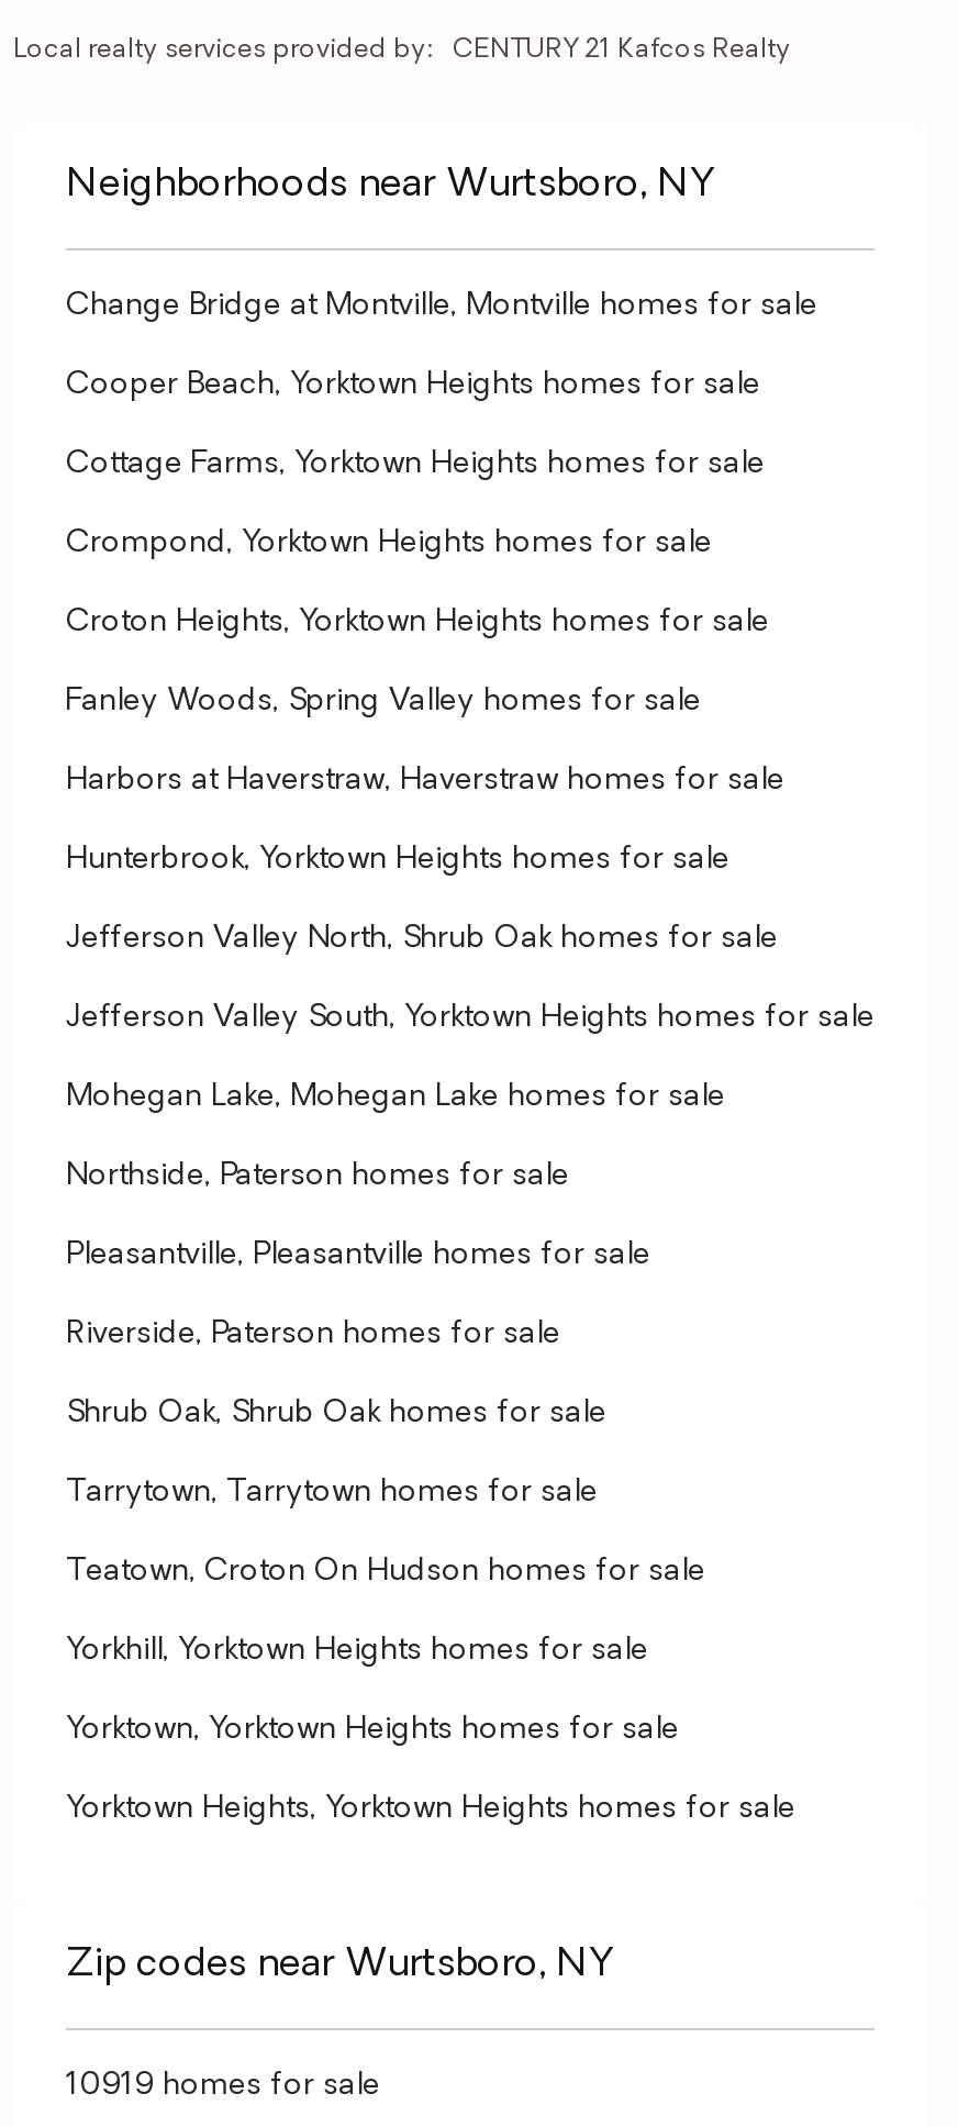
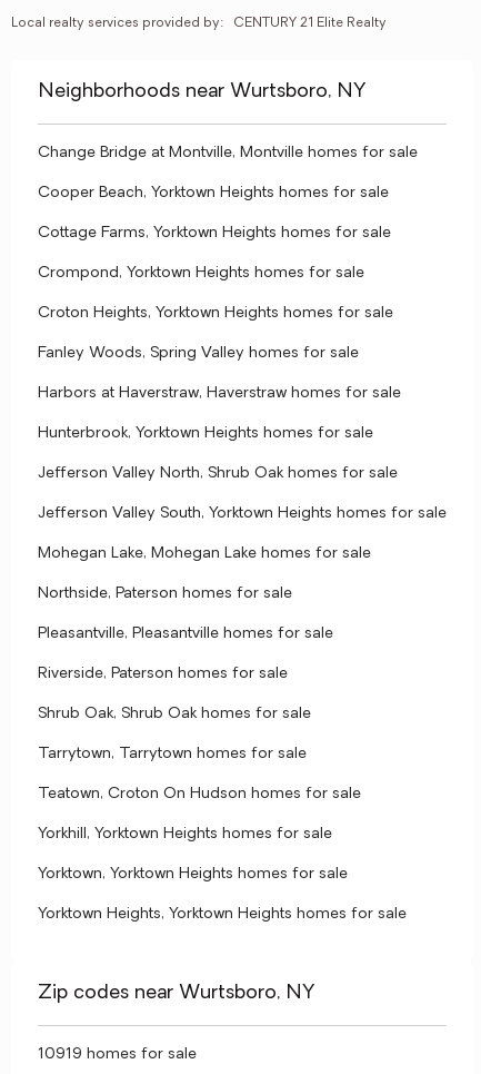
- CENTURY 21 Kafcos Realty
+ CENTURY 21 Elite Realty
